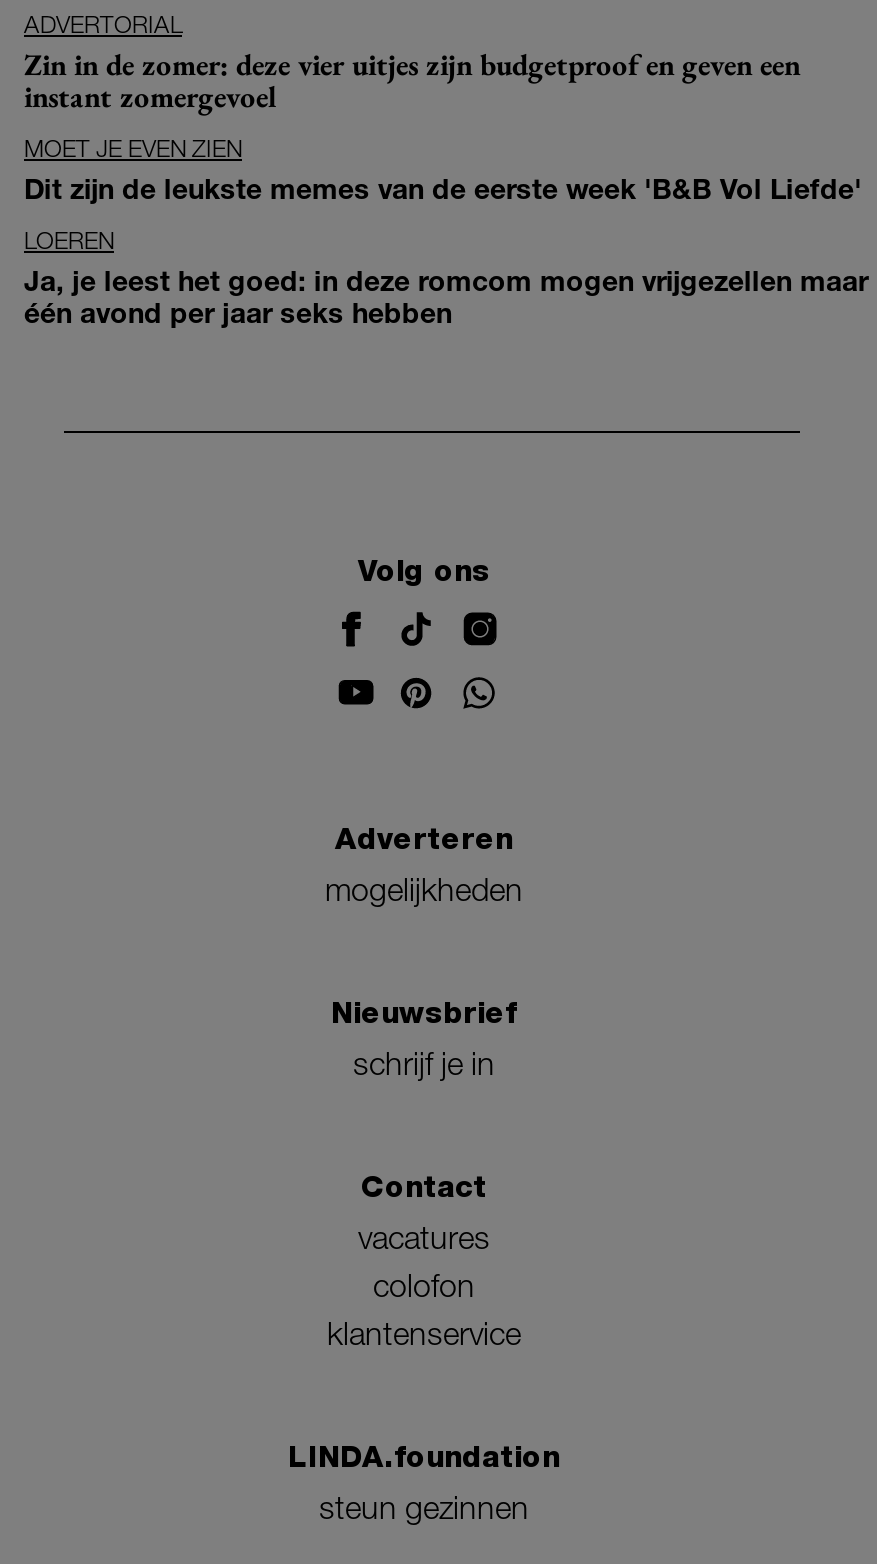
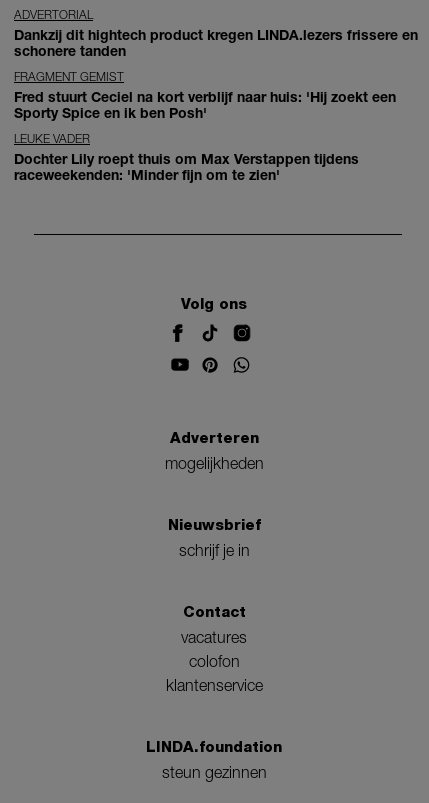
- Zin in de zomer: deze vier uitjes zijn budgetproof en geven een
- instant zomergevoel
+ Dankzij dit hightech product kregen LINDA.lezers frissere en
+ schonere tanden

- MOET JE EVEN ZIEN
- Dit zijn de leukste memes van de eerste week 'B&B Vol Liefde'
+ FRAGMENT GEMIST
+ Fred stuurt Ceciel na kort verblijf naar huis: 'Hij zoekt een
+ Sporty Spice en ik ben Posh'

- LOEREN
- Ja, je leest het goed: in deze romcom mogen vrijgezellen maar
- één avond per jaar seks hebben
+ LEUKE VADER
+ Dochter Lily roept thuis om Max Verstappen tijdens
+ raceweekenden: 'Minder fijn om te zien'
